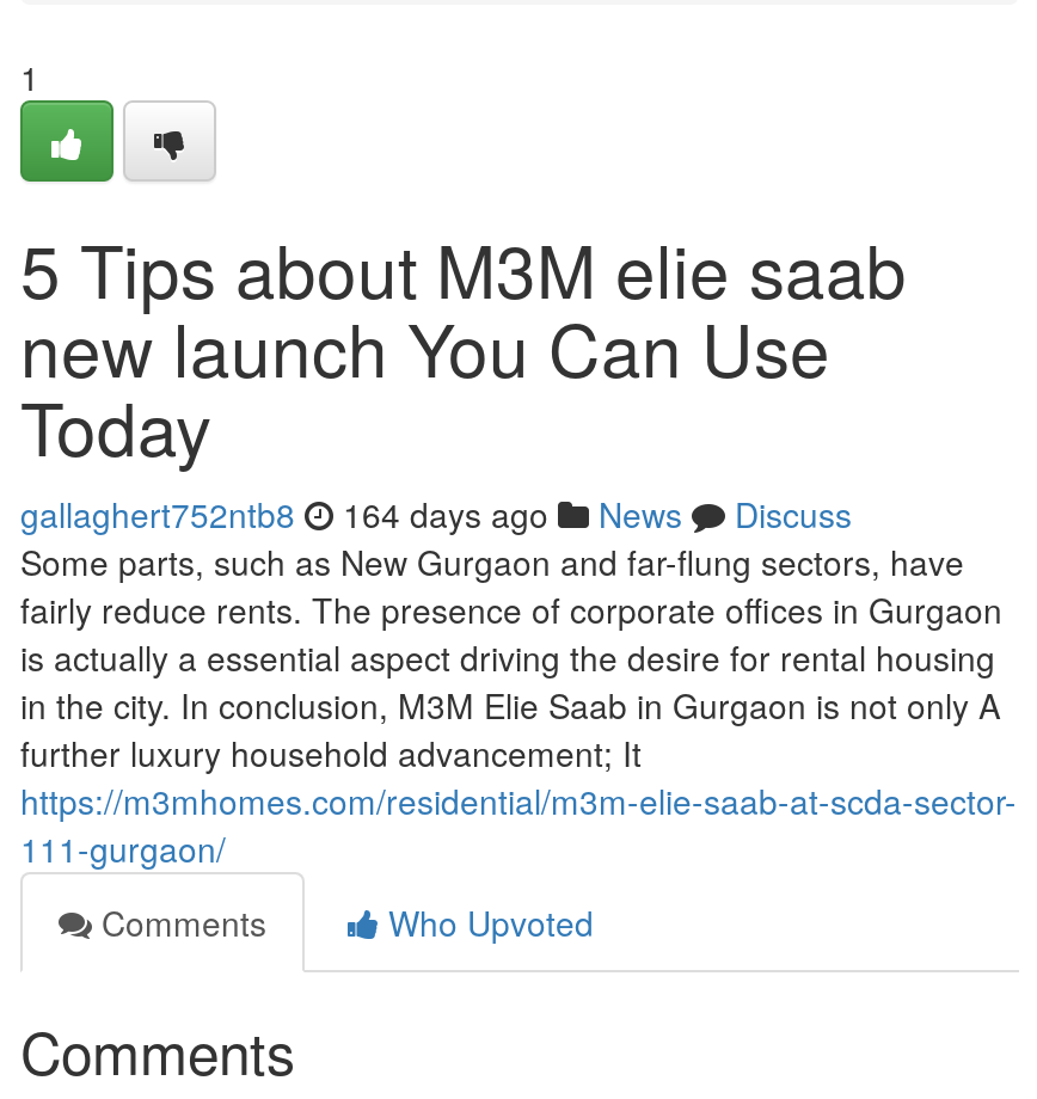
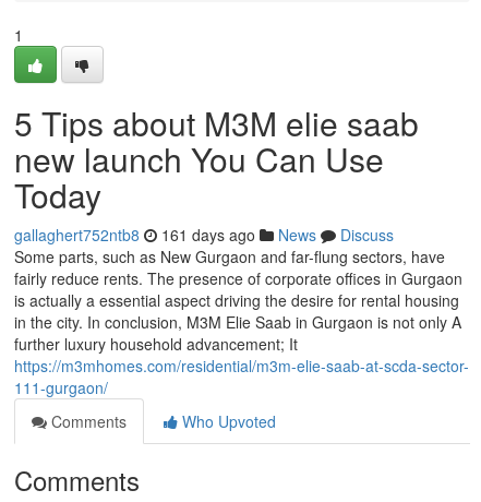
- gallaghert752ntb8 164 days ago News Discuss
+ gallaghert752ntb8 161 days ago News Discuss
